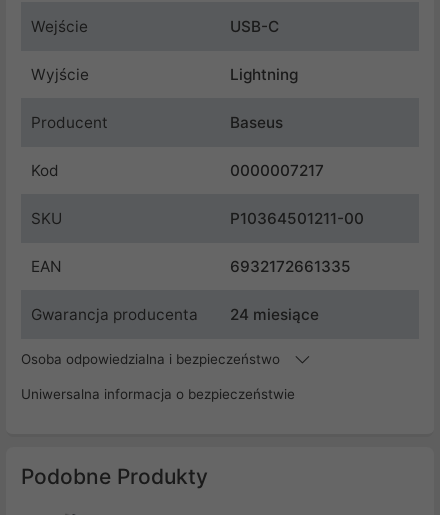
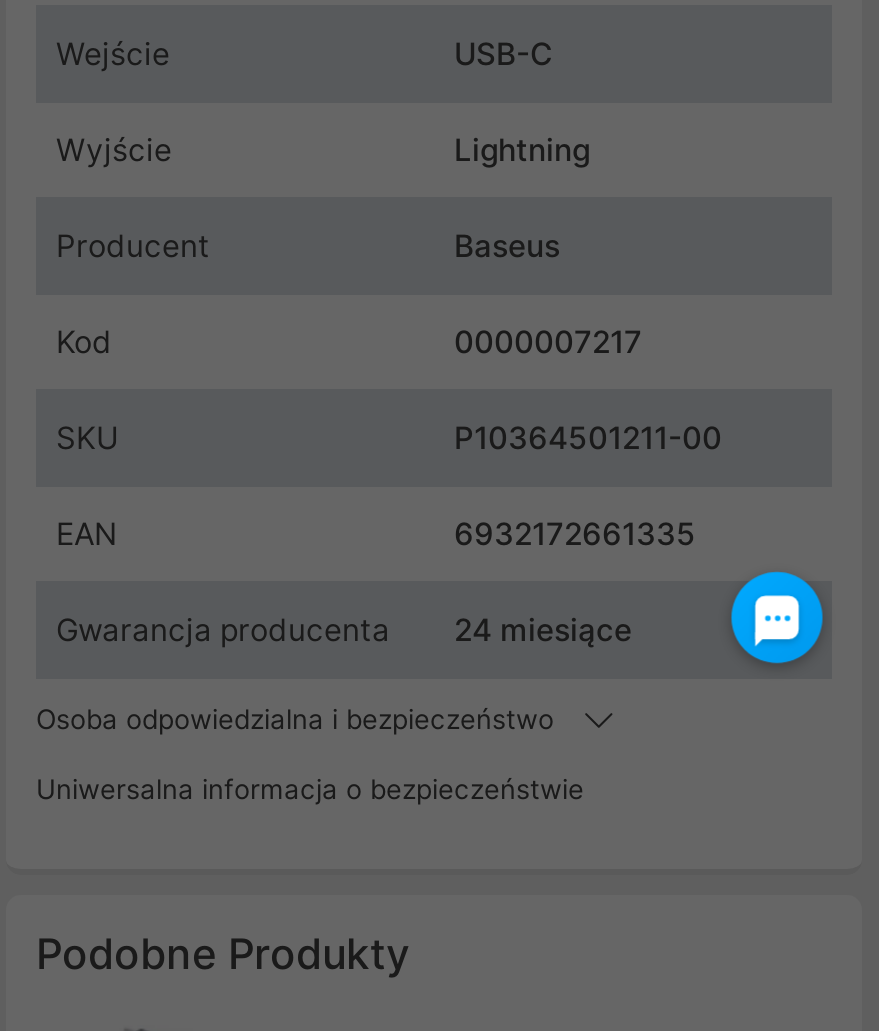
+ [image]
